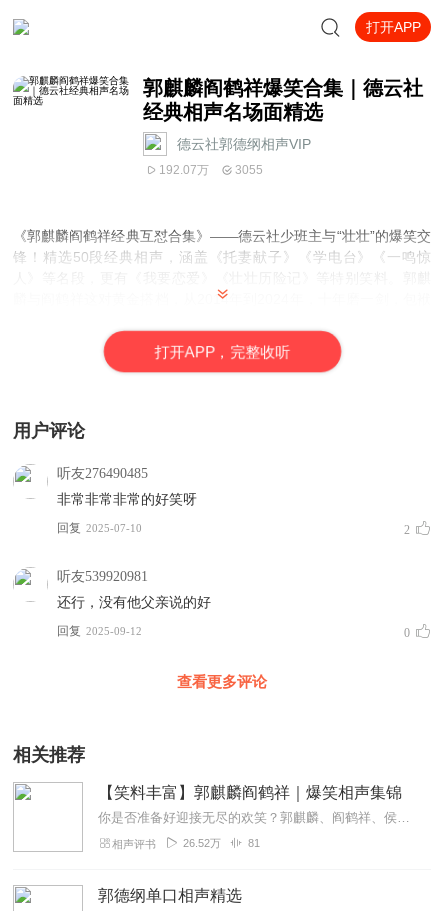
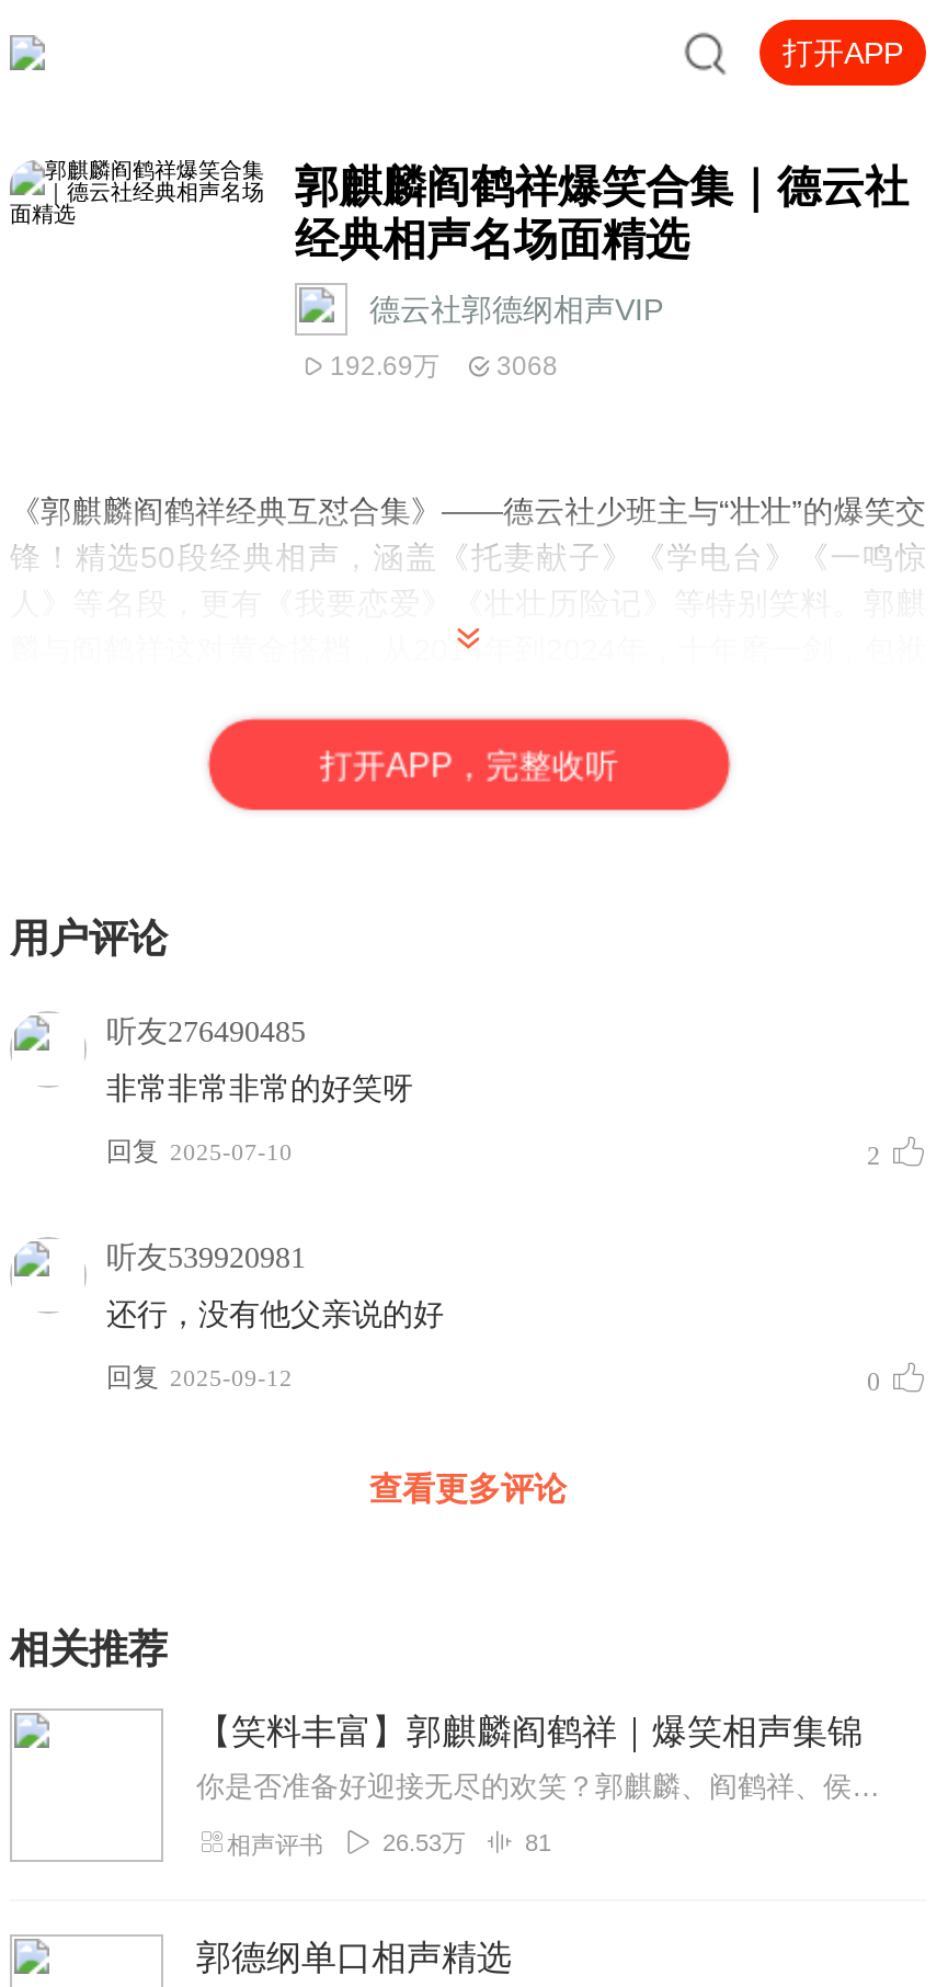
- 192.07万
+ 192.69万

- 3055
+ 3068

- 26.52万
+ 26.53万
